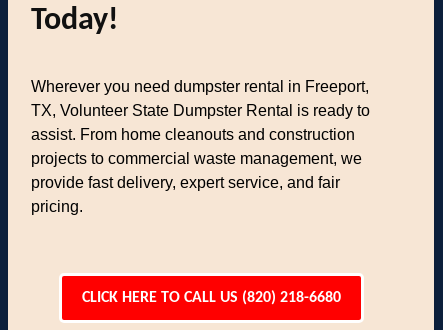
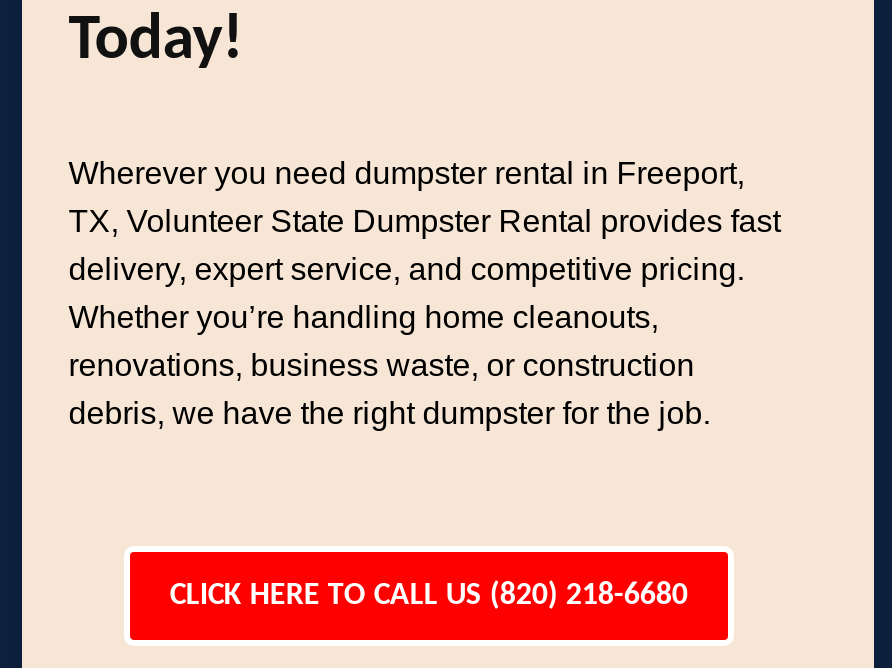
- TX, Volunteer State Dumpster Rental is ready to
- assist. From home cleanouts and construction
- projects to commercial waste management, we
- provide fast delivery, expert service, and fair
- pricing.
+ TX, Volunteer State Dumpster Rental provides fast
+ delivery, expert service, and competitive pricing.
+ Whether you’re handling home cleanouts,
+ renovations, business waste, or construction
+ debris, we have the right dumpster for the job.
